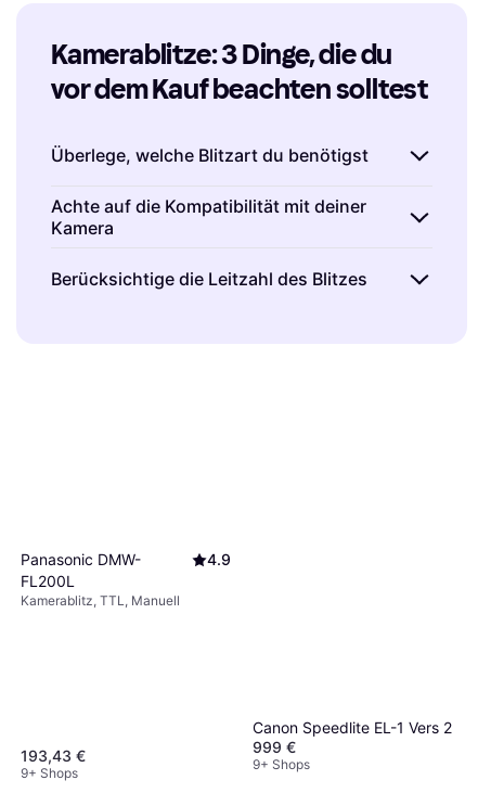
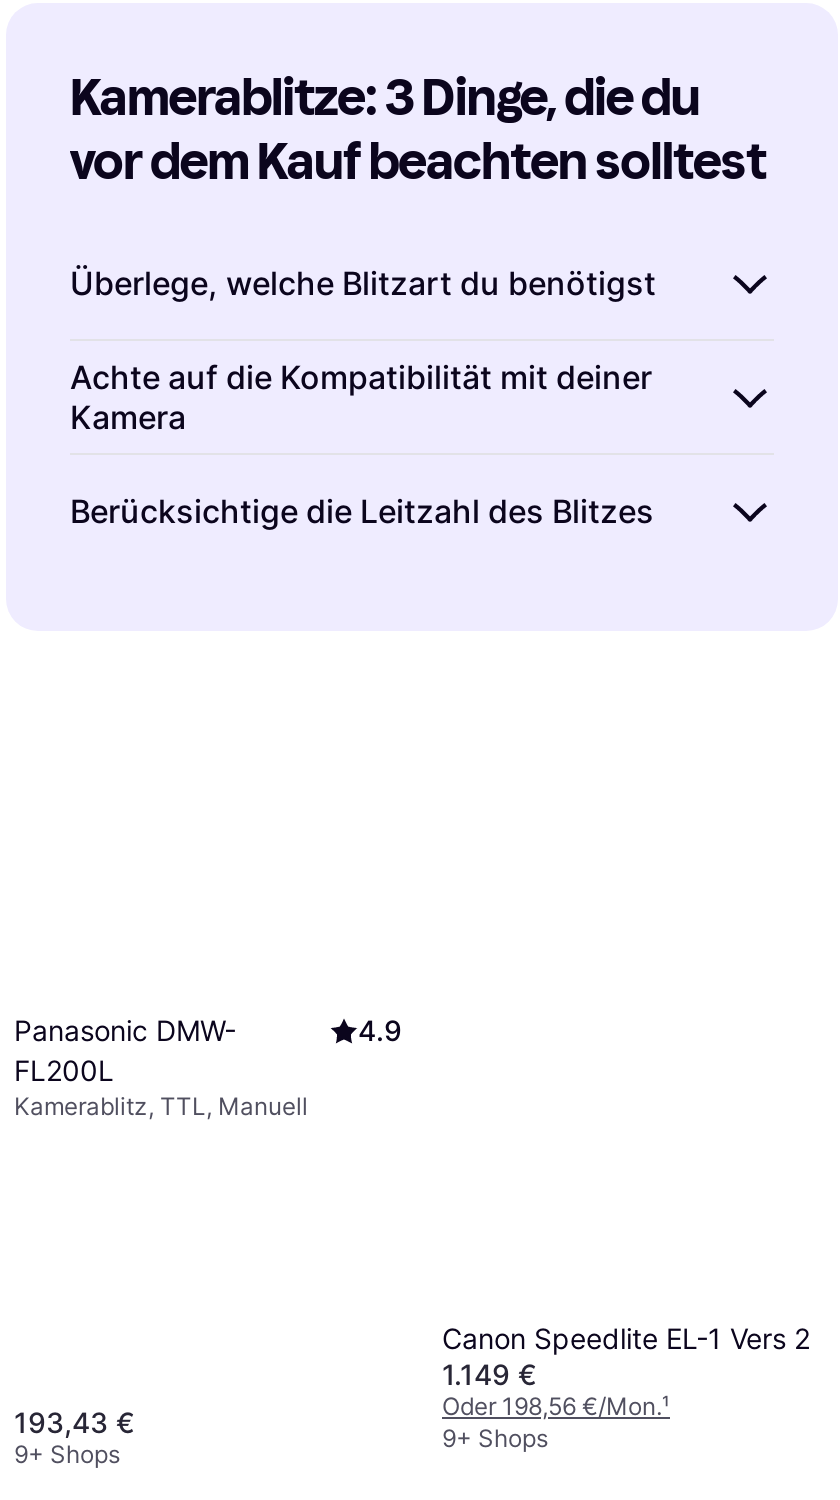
- 999 €
+ 1.149 €
+ Oder 198,56 €/Mon.¹
